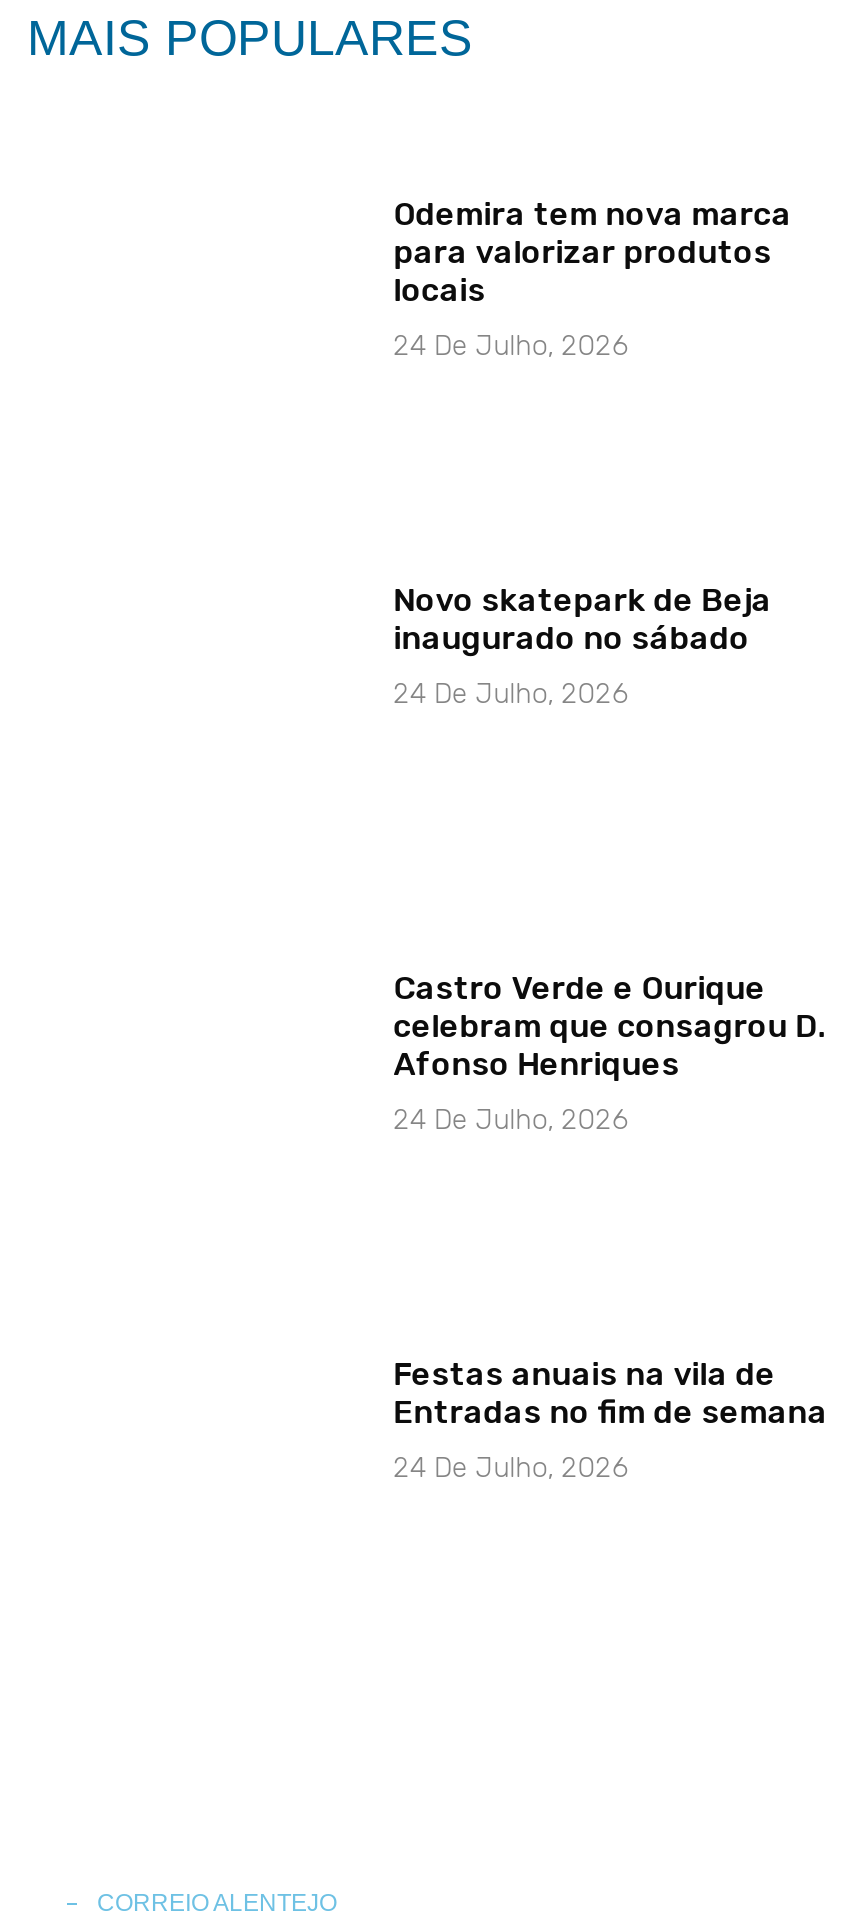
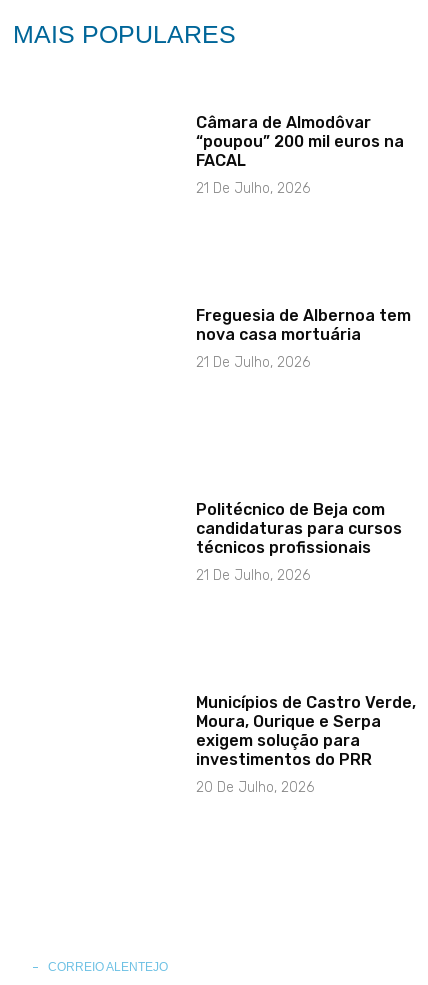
- Odemira tem nova marca
- para valorizar produtos
- locais
+ Câmara de Almodôvar
+ “poupou” 200 mil euros na
+ FACAL

- 24 De Julho, 2026
+ 21 De Julho, 2026

- Novo skatepark de Beja
- inaugurado no sábado
+ Freguesia de Albernoa tem
+ nova casa mortuária

- 24 De Julho, 2026
+ 21 De Julho, 2026

- Castro Verde e Ourique
- celebram que consagrou D.
- Afonso Henriques
+ Politécnico de Beja com
+ candidaturas para cursos
+ técnicos profissionais

- 24 De Julho, 2026
+ 21 De Julho, 2026

- Festas anuais na vila de
- Entradas no fim de semana
+ Municípios de Castro Verde,
+ Moura, Ourique e Serpa
+ exigem solução para
+ investimentos do PRR

- 24 De Julho, 2026
+ 20 De Julho, 2026
